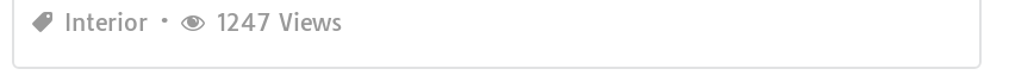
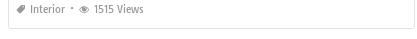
- 1247 Views
+ 1515 Views
